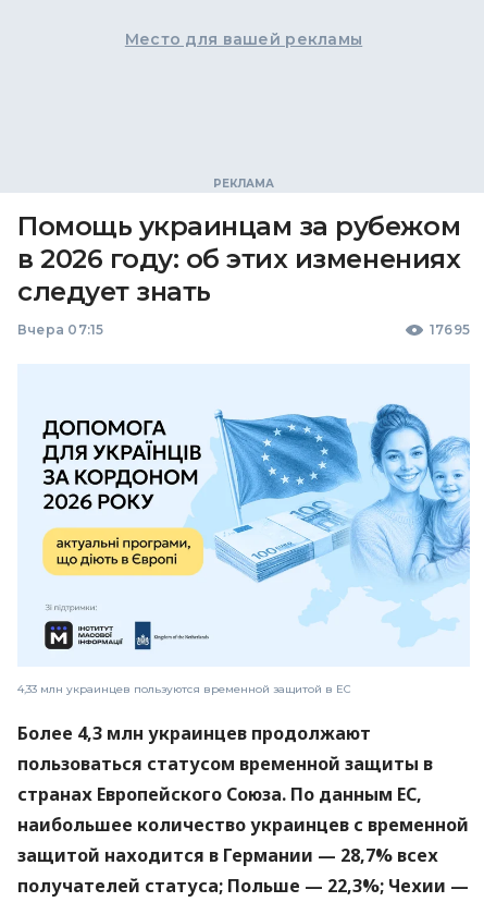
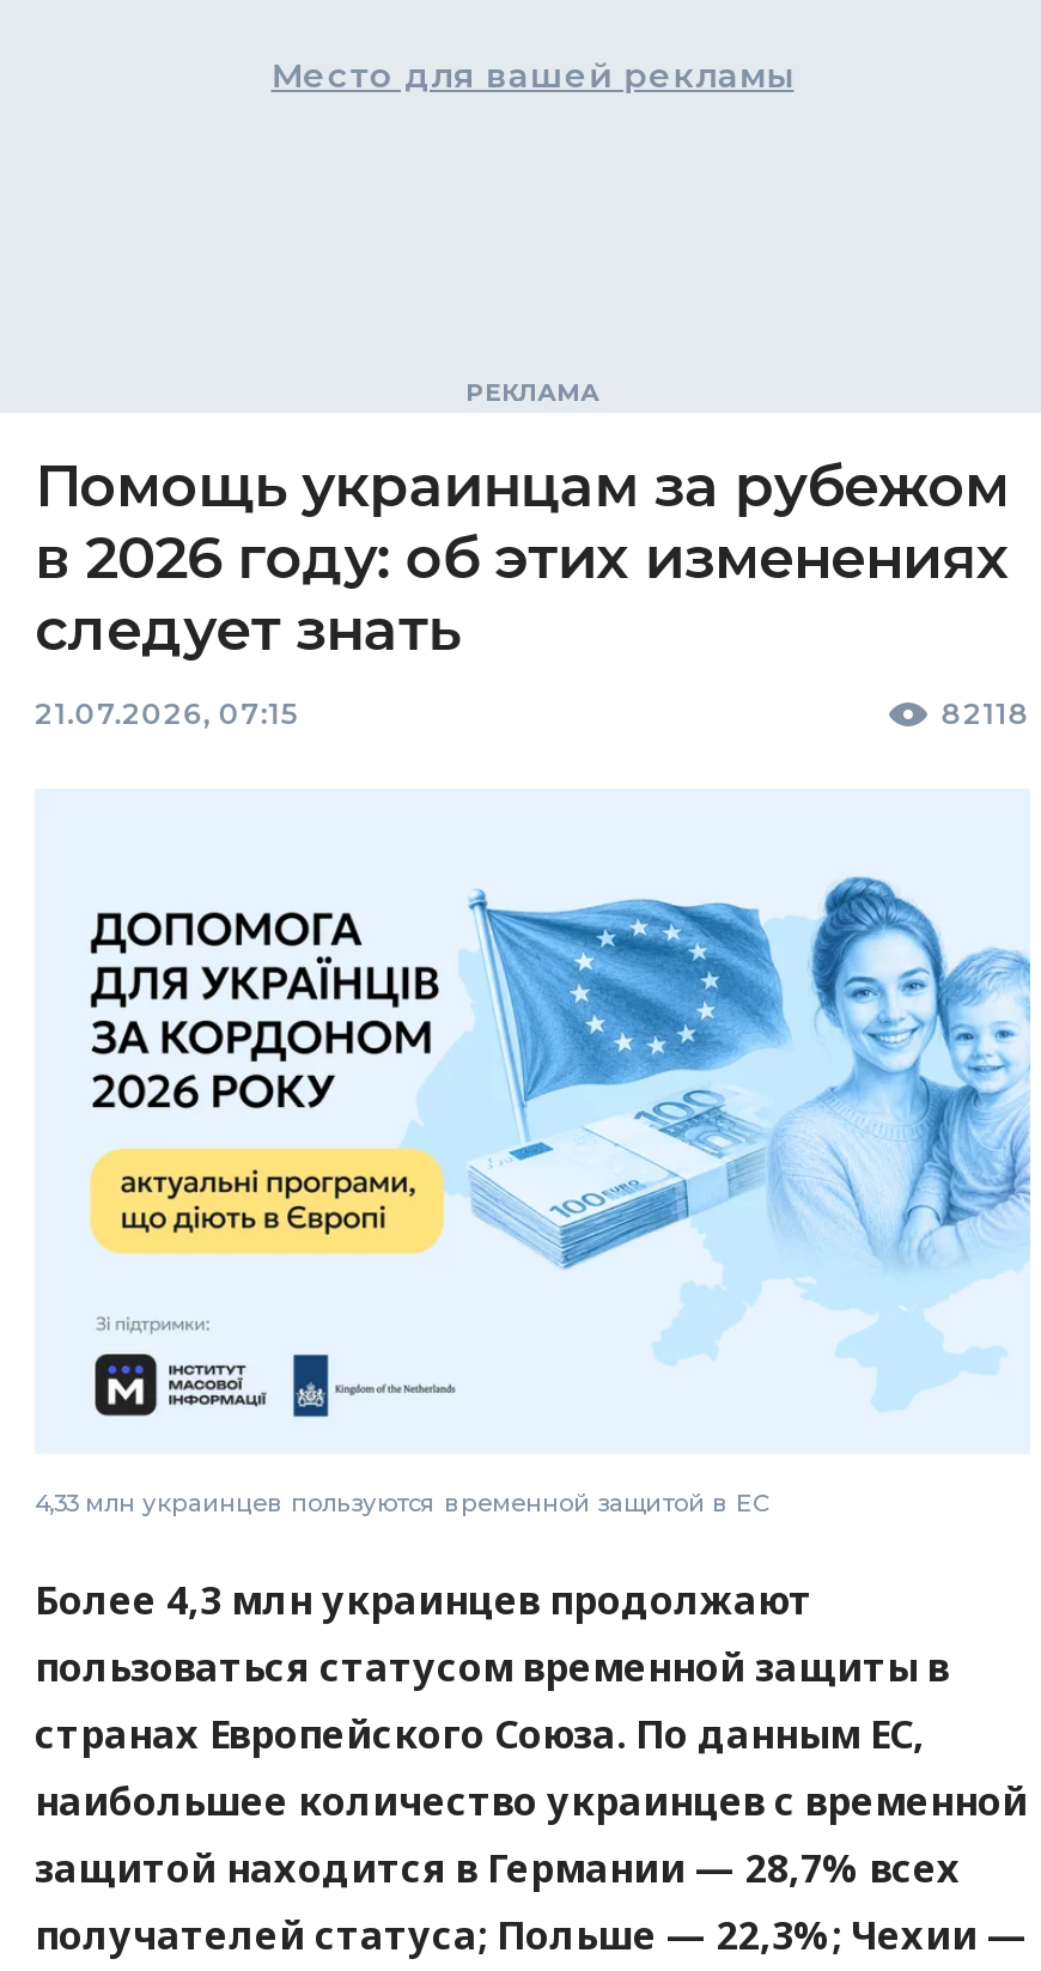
- Вчера 07:15
- 17695
+ 21.07.2026, 07:15
+ 82118
